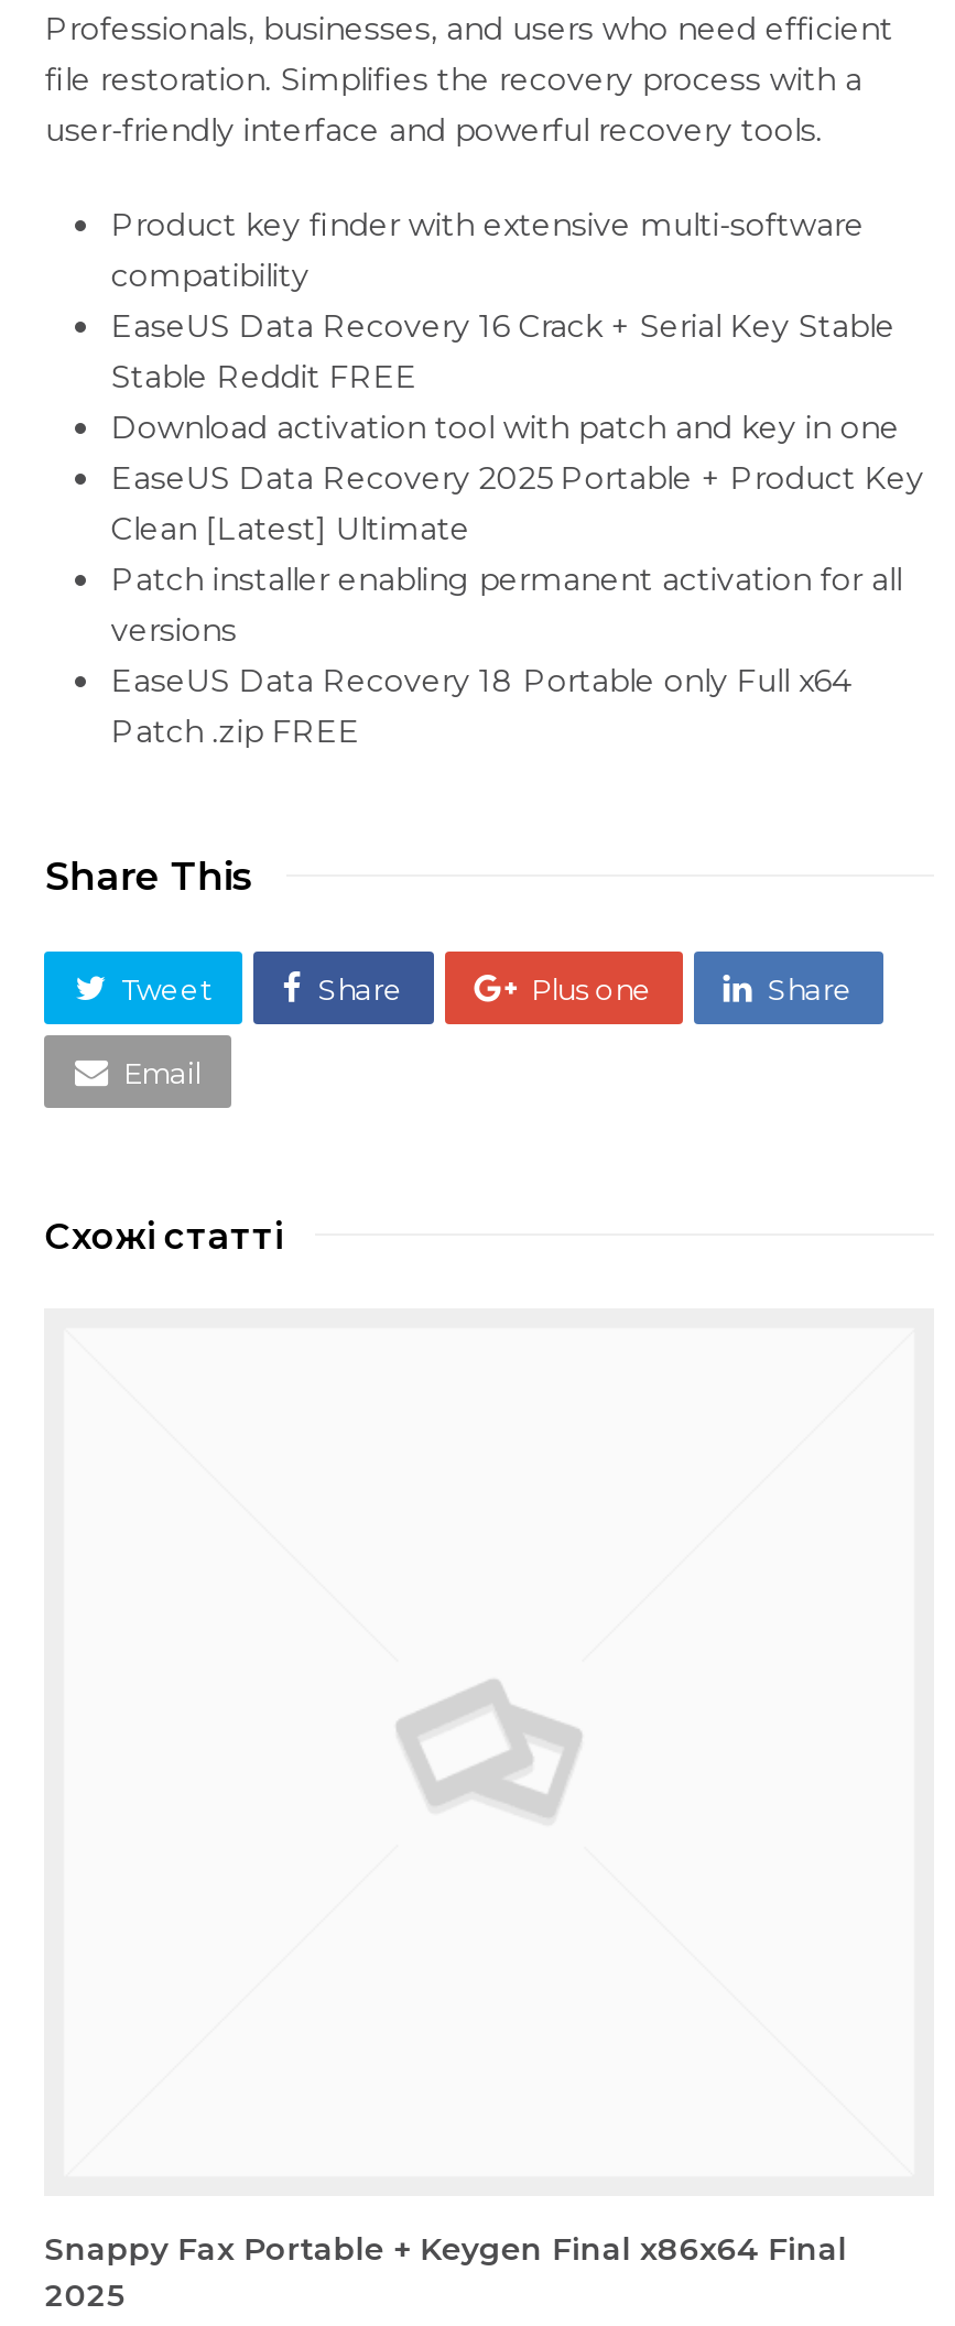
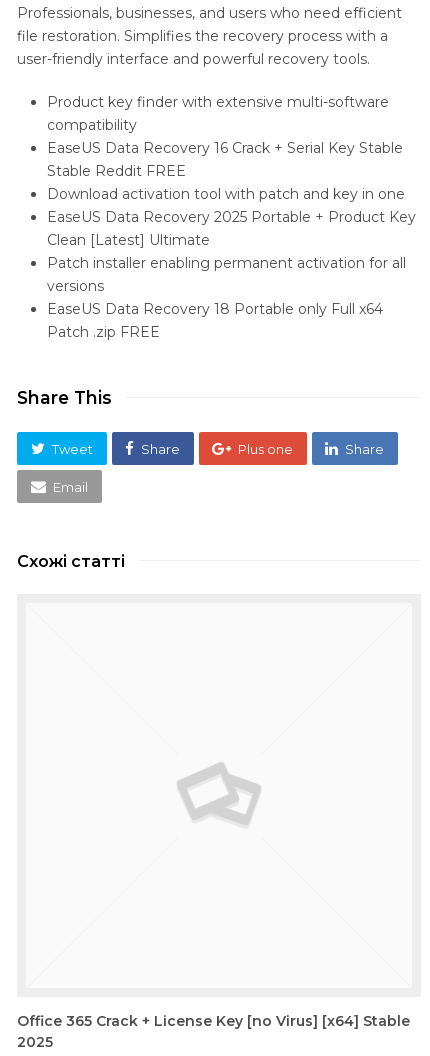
- Snappy Fax Portable + Keygen Final x86x64 Final
+ Office 365 Crack + License Key [no Virus] [x64] Stable
